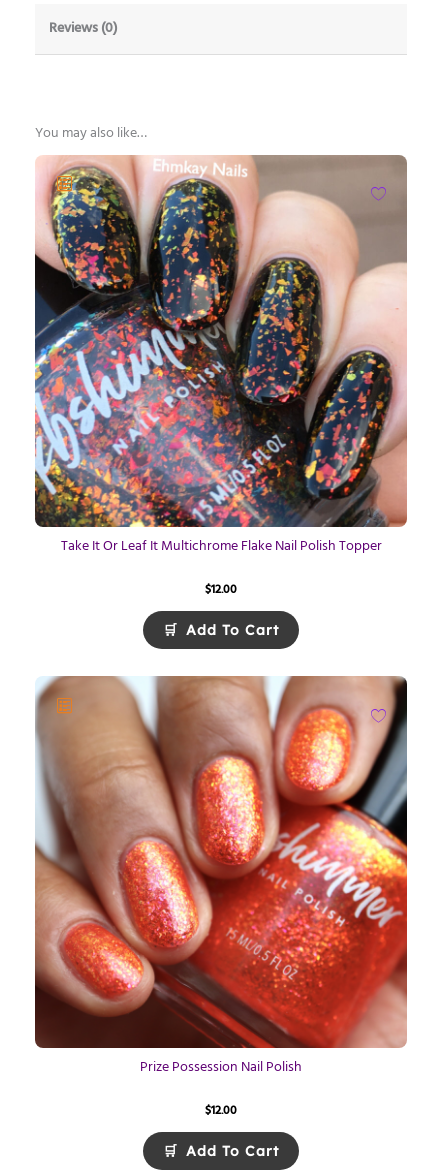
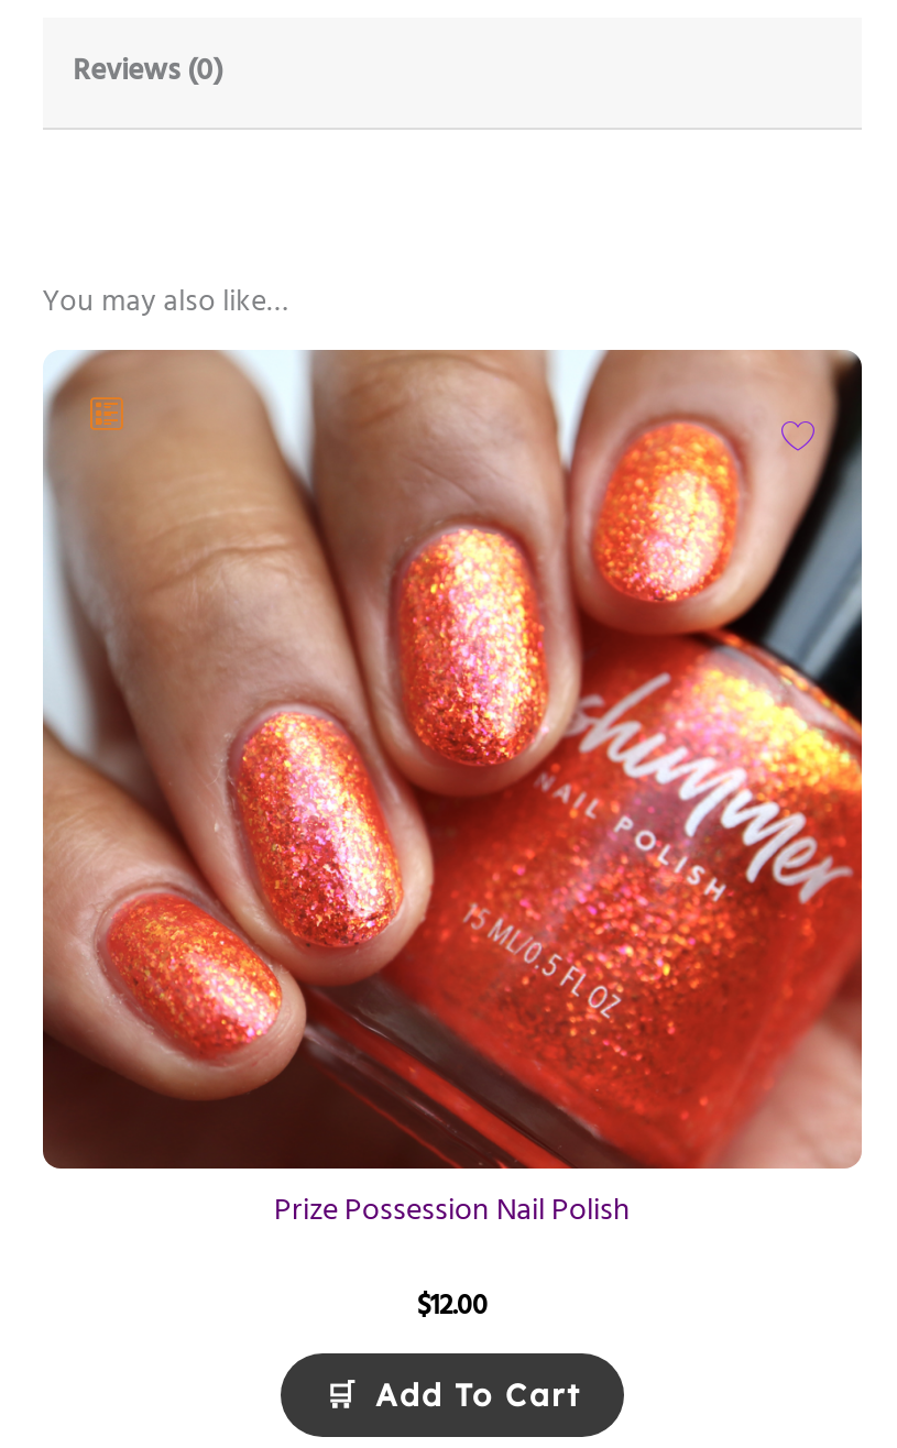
- [image]
- Take It Or Leaf It Multichrome Flake Nail Polish Topper
- $12.00
- Add To Cart
